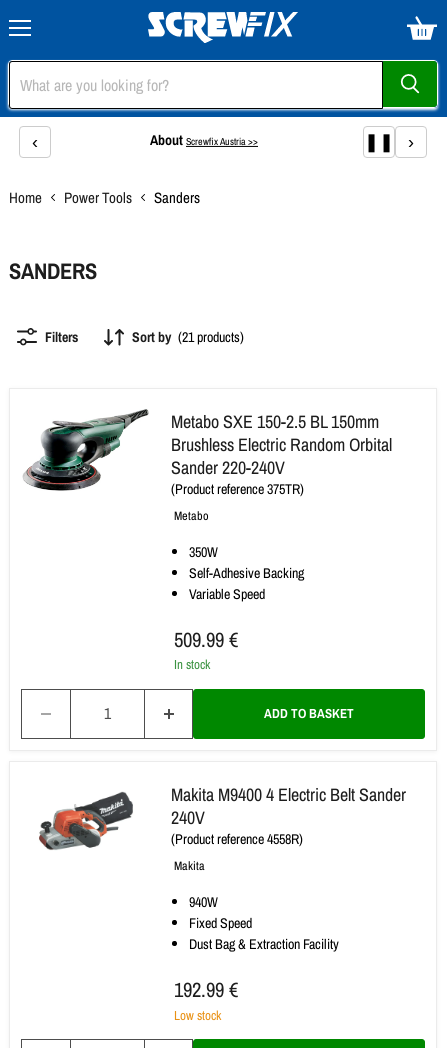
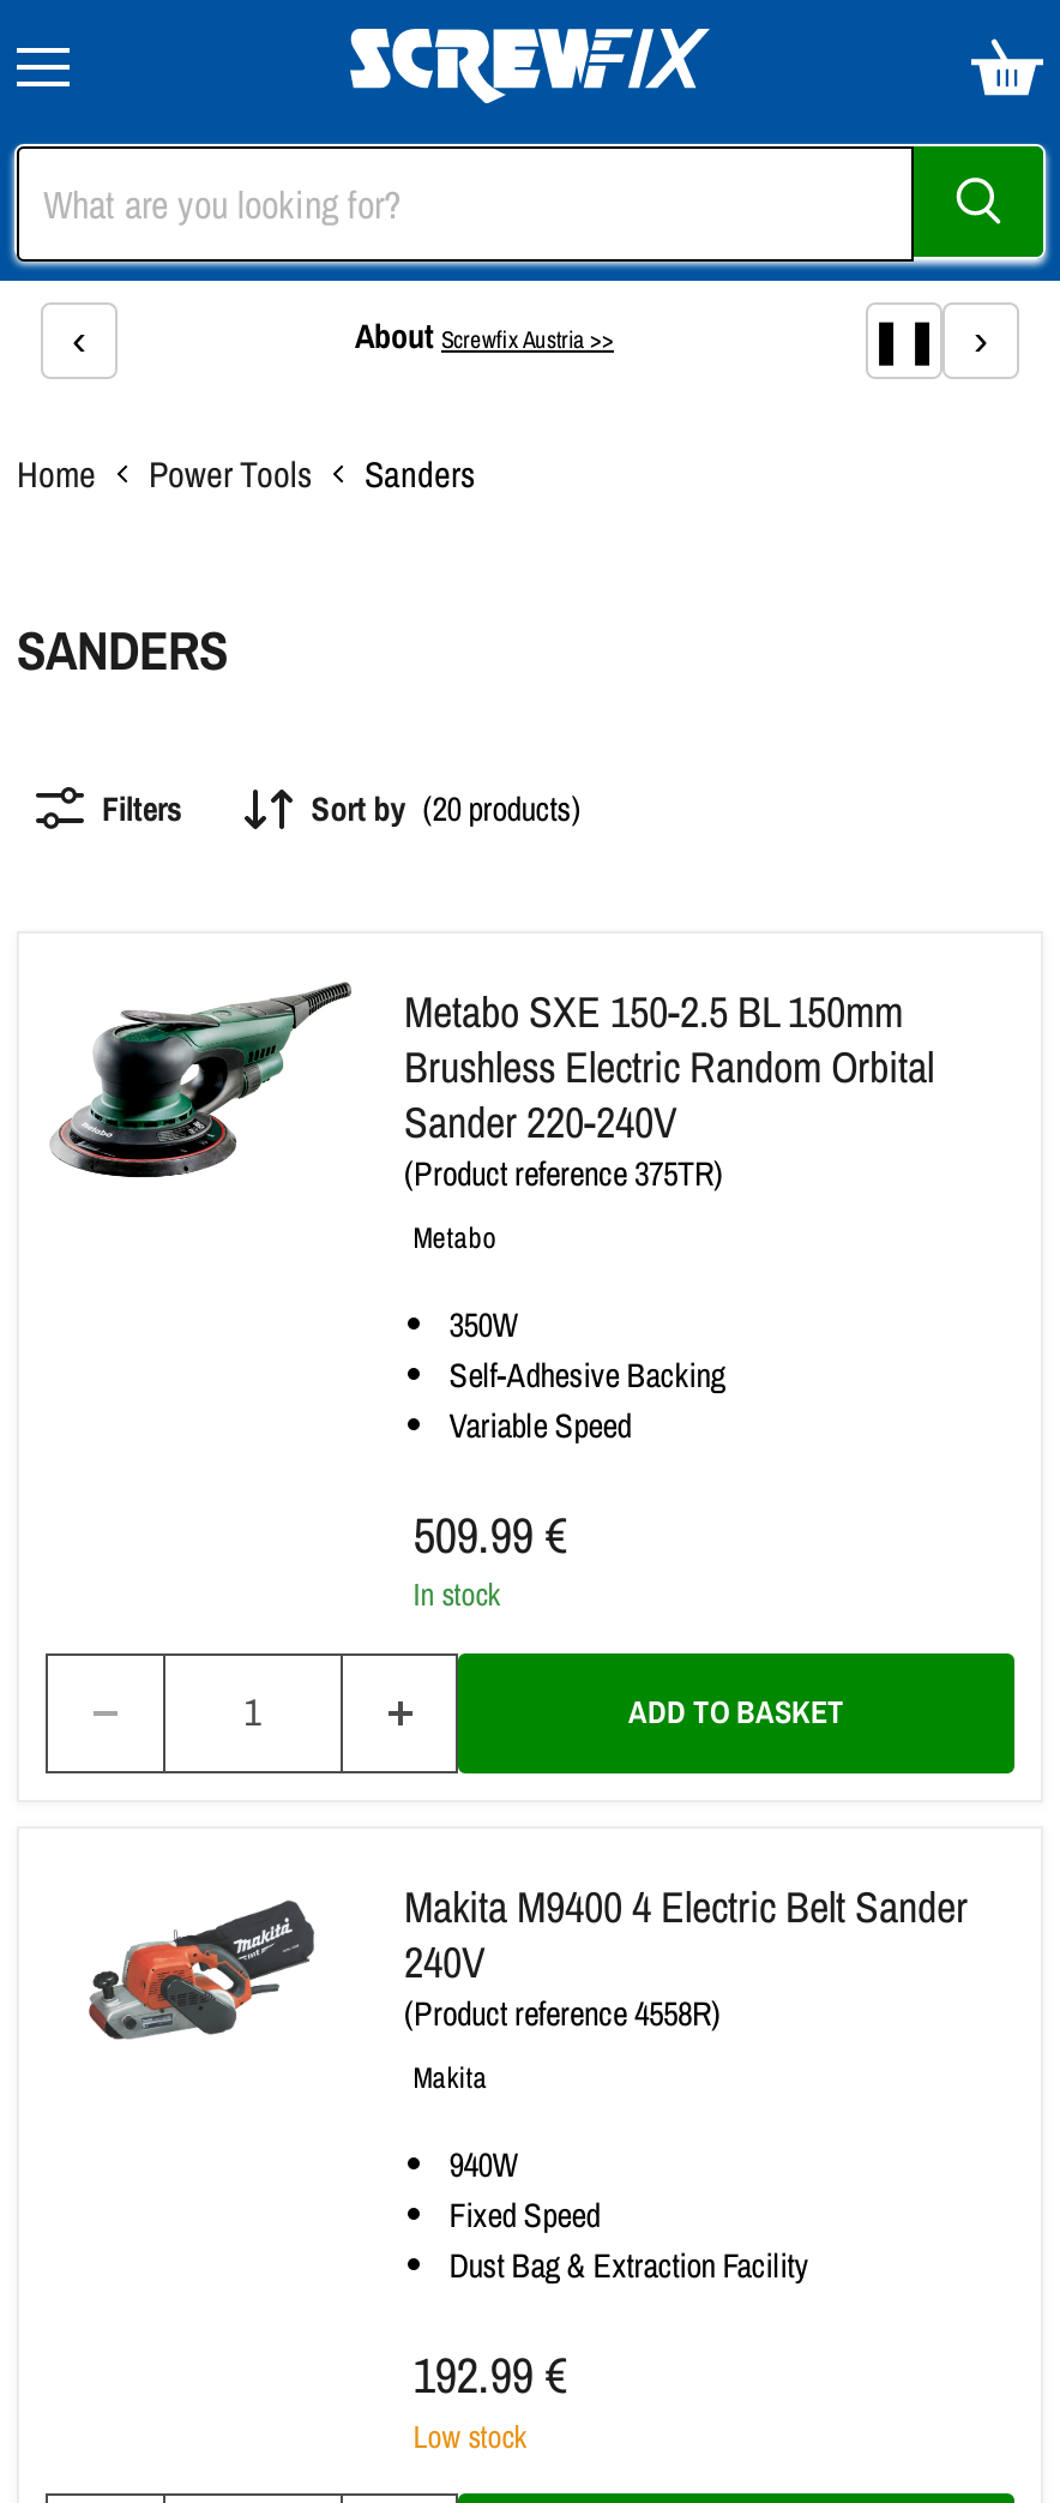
- Sort by (21 products)
+ Sort by (20 products)
